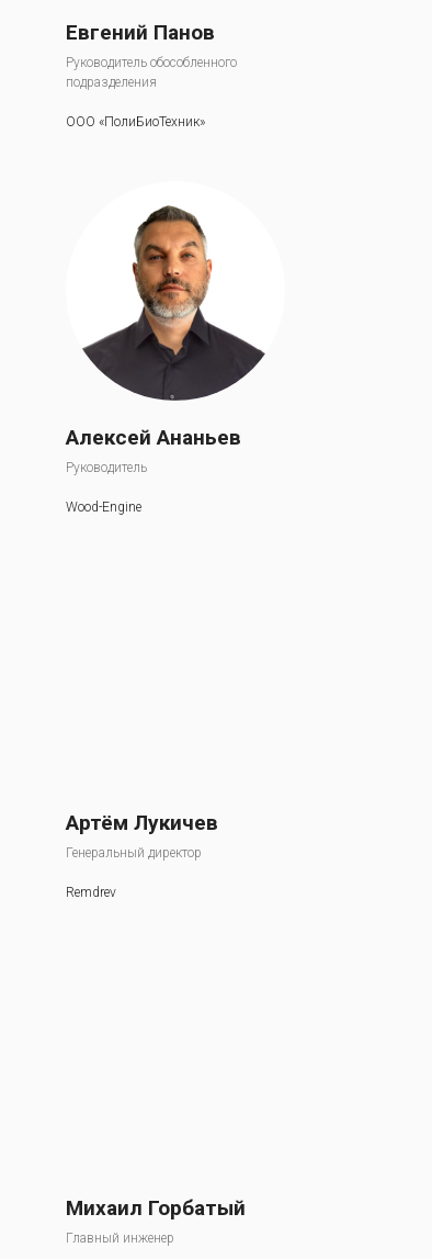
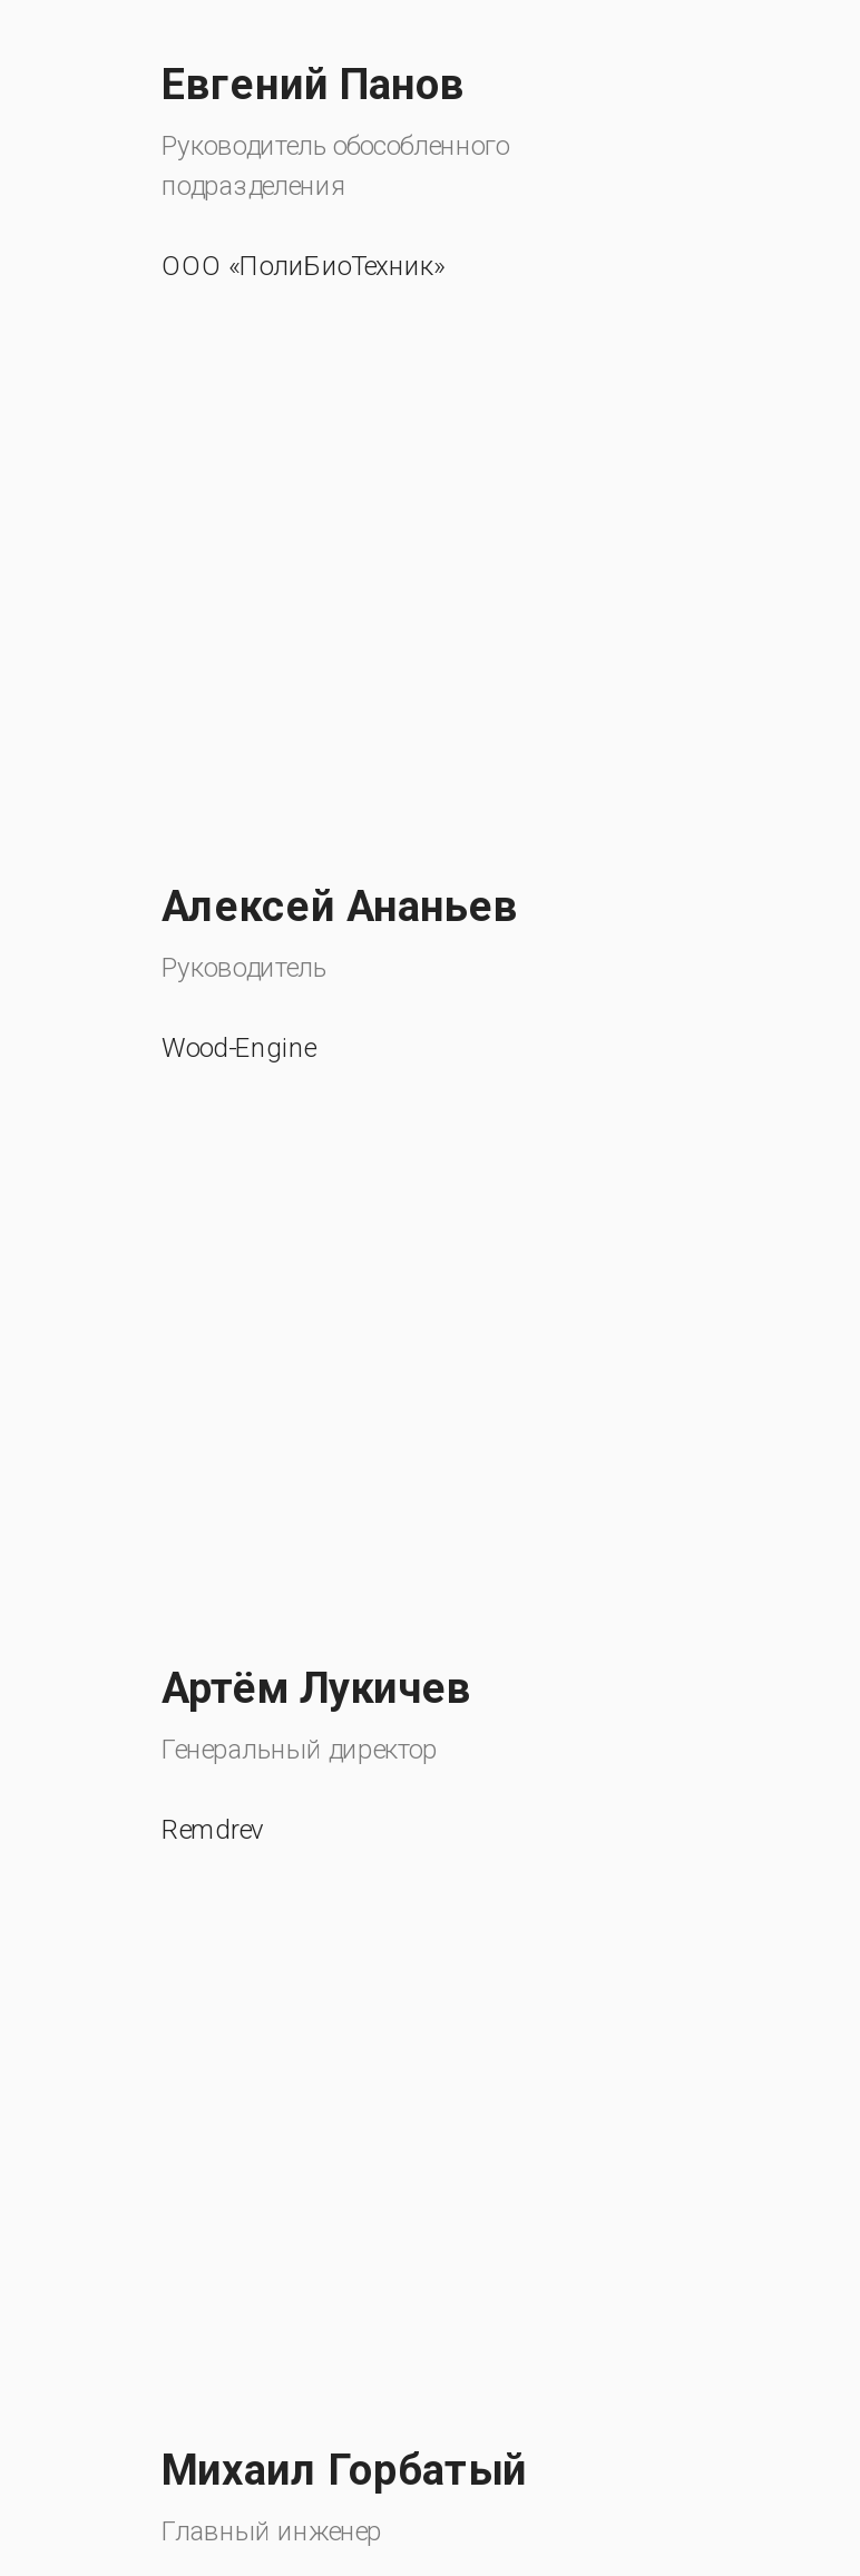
- [image]
